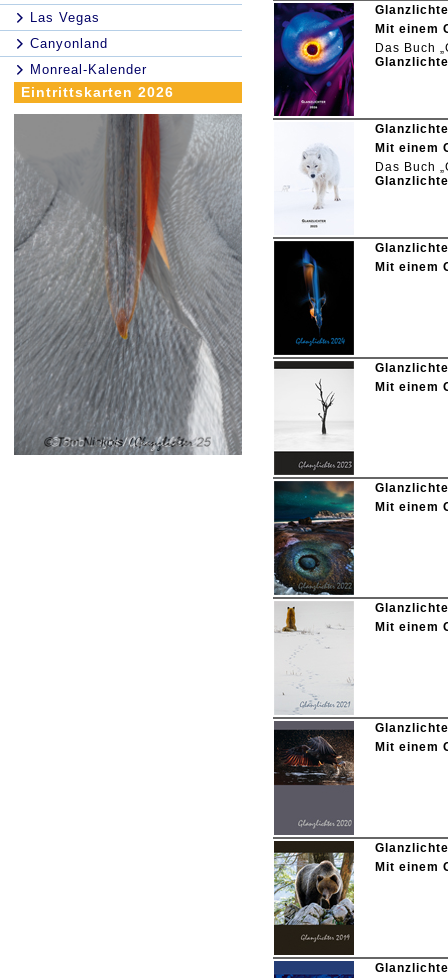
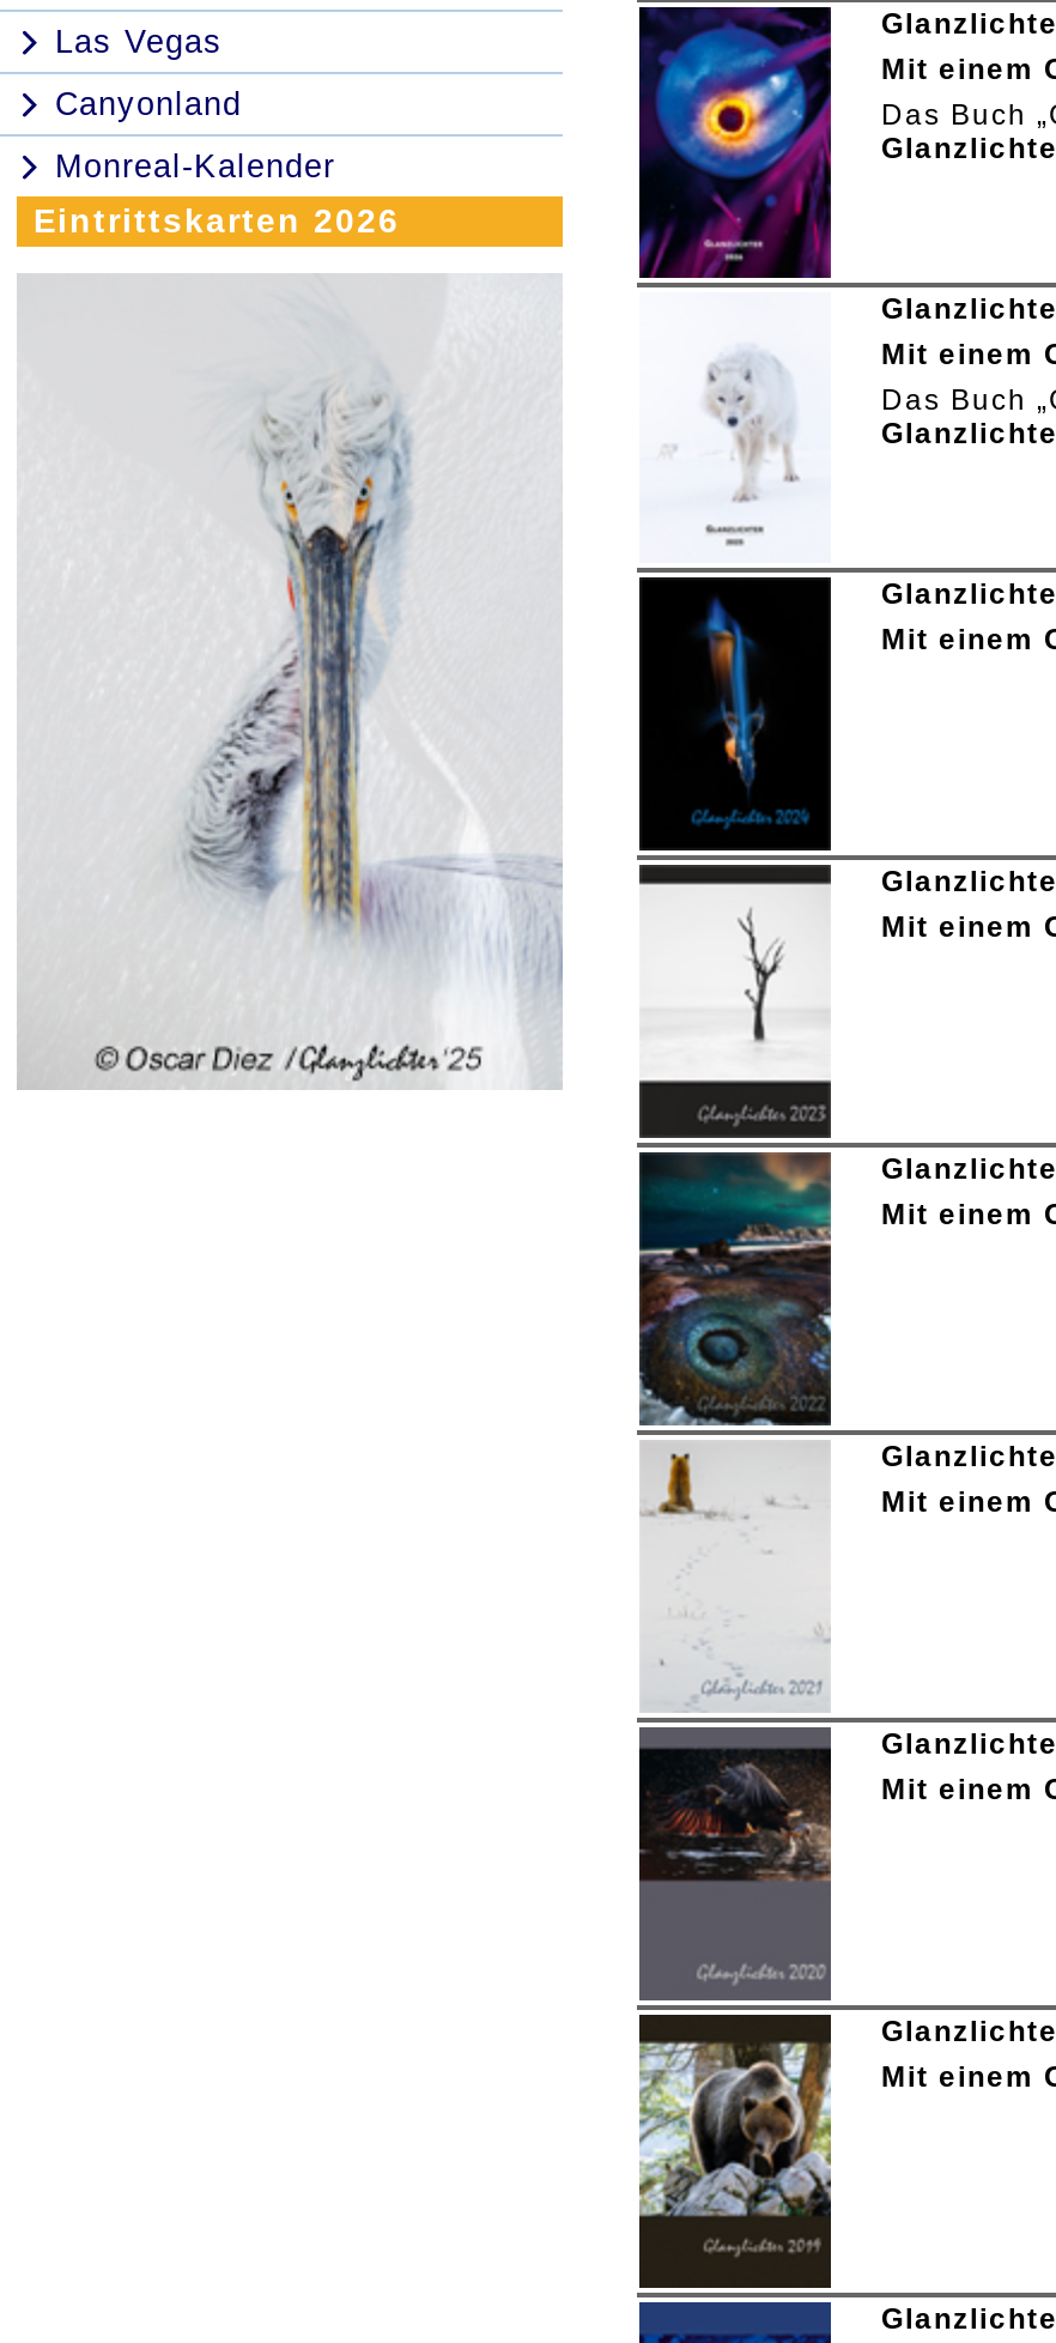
- [image]
+ [image]
